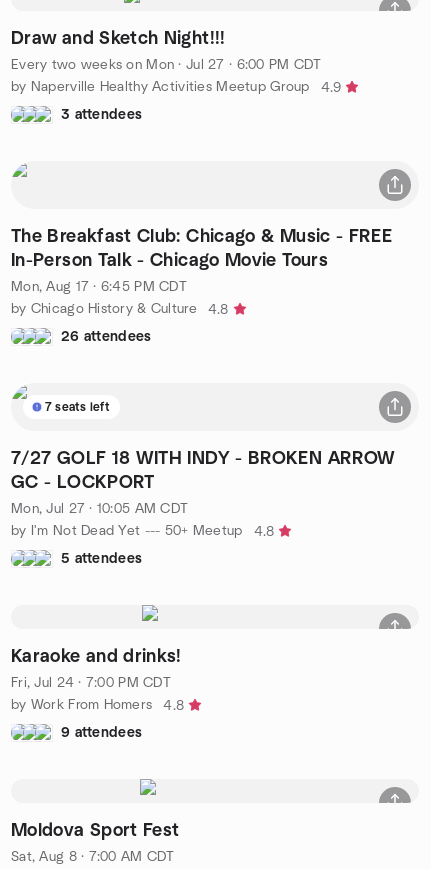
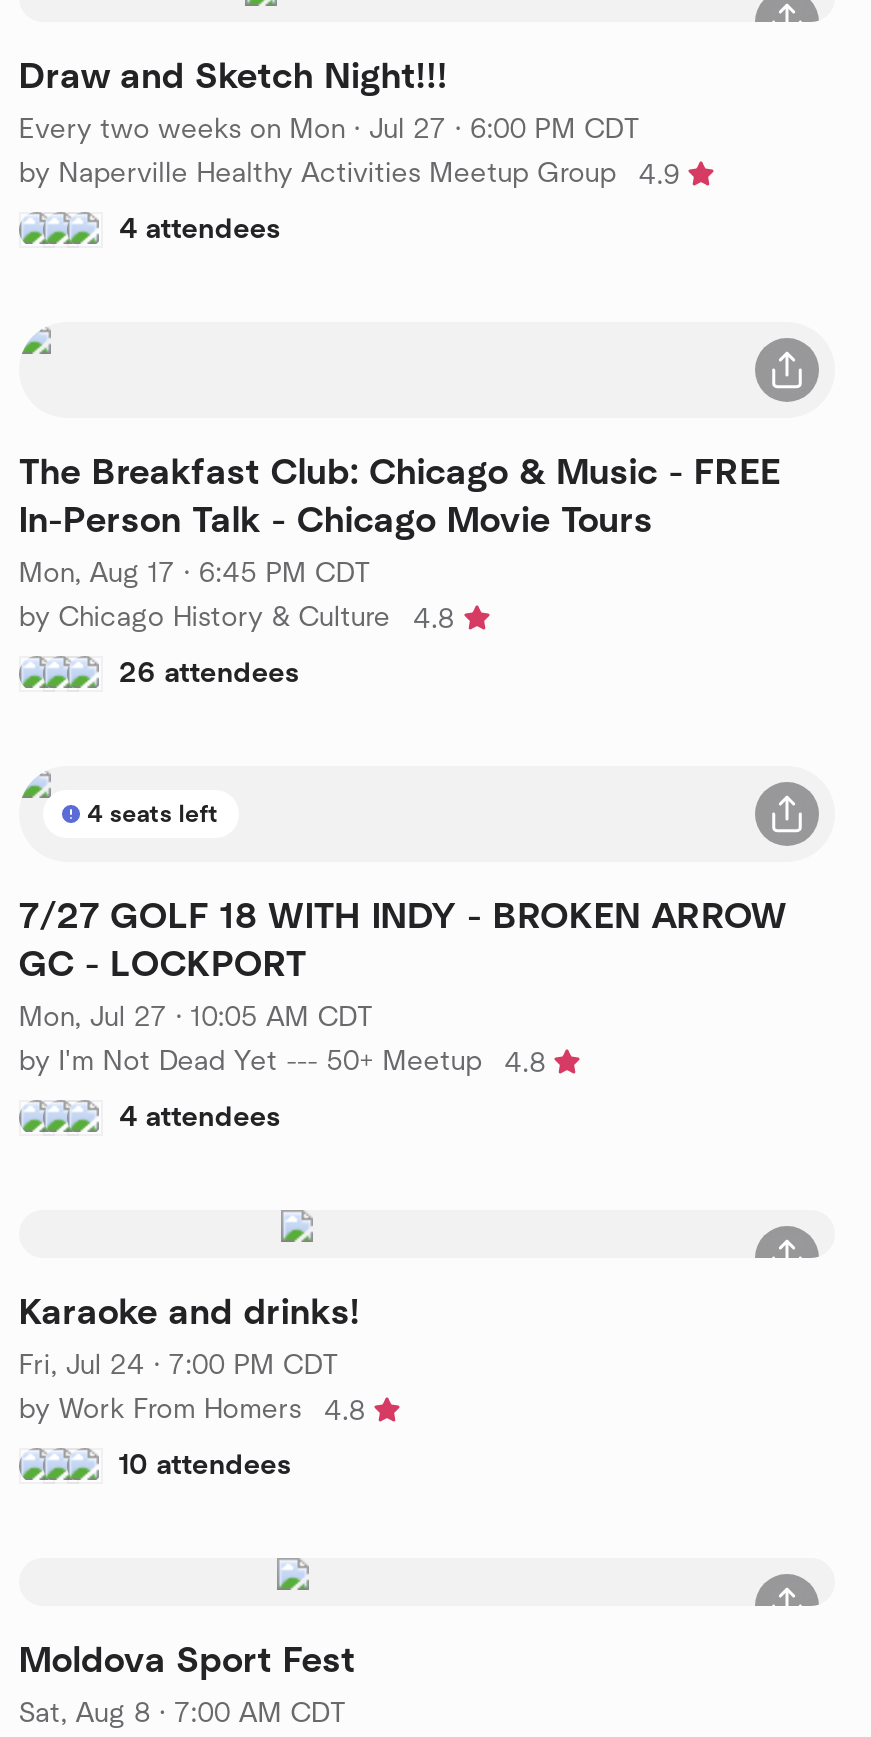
- 3 attendees
+ 4 attendees

- 7 seats left
+ 4 seats left

- 5 attendees
+ 4 attendees

- 9 attendees
+ 10 attendees
